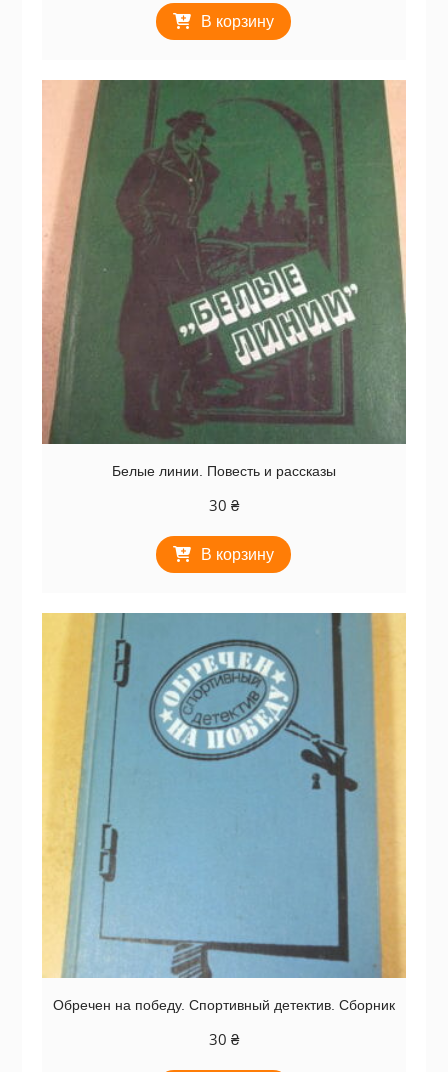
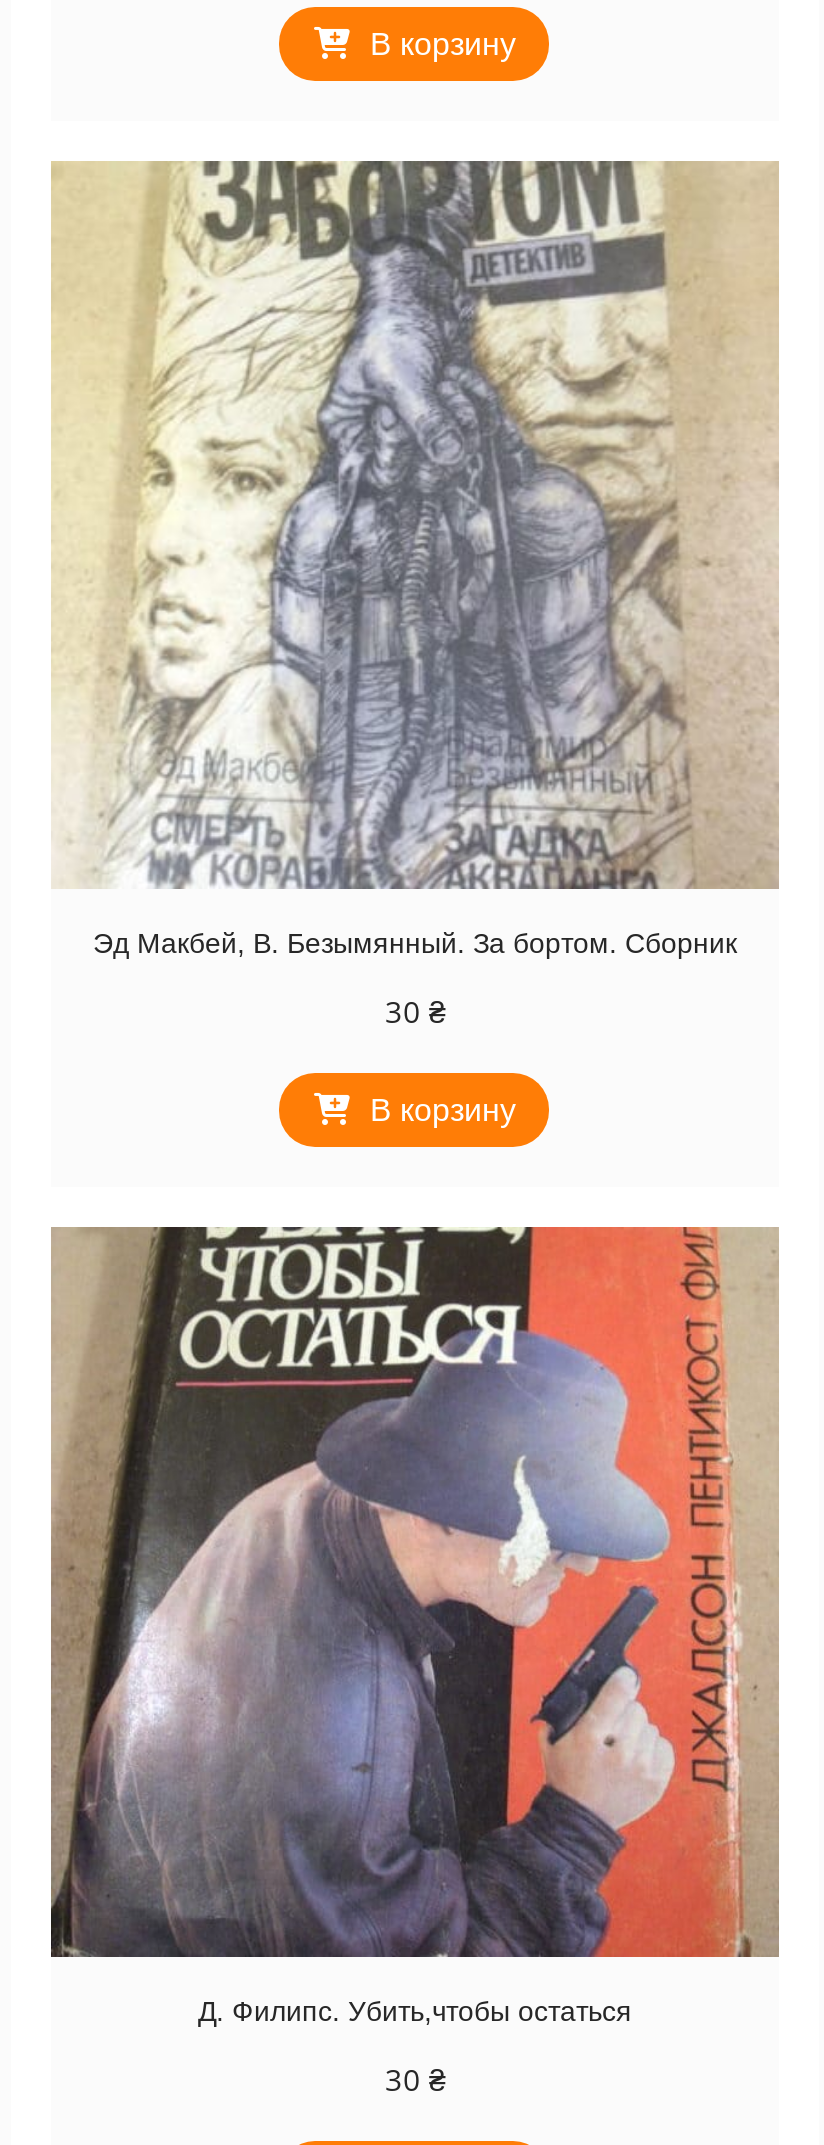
- [image]
- Белые линии. Повесть и рассказы
+ [image]
+ Эд Макбей, В. Безымянный. За бортом. Сборник

- [image]
- Обречен на победу. Спортивный детектив. Сборник
+ [image]
+ Д. Филипс. Убить,чтобы остаться
